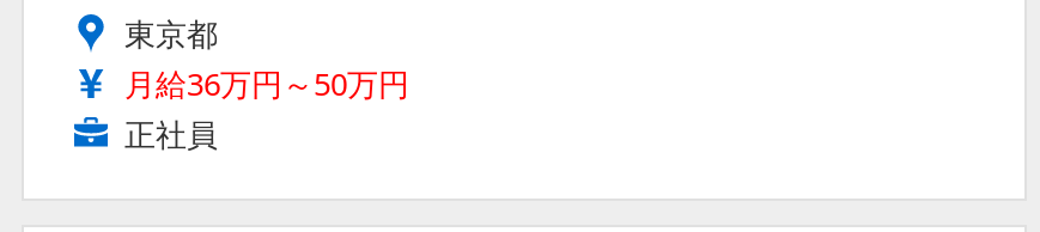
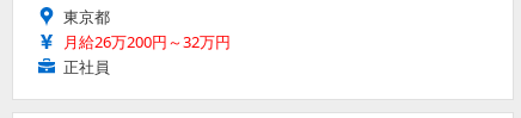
- 月給36万円～50万円
+ 月給26万200円～32万円
